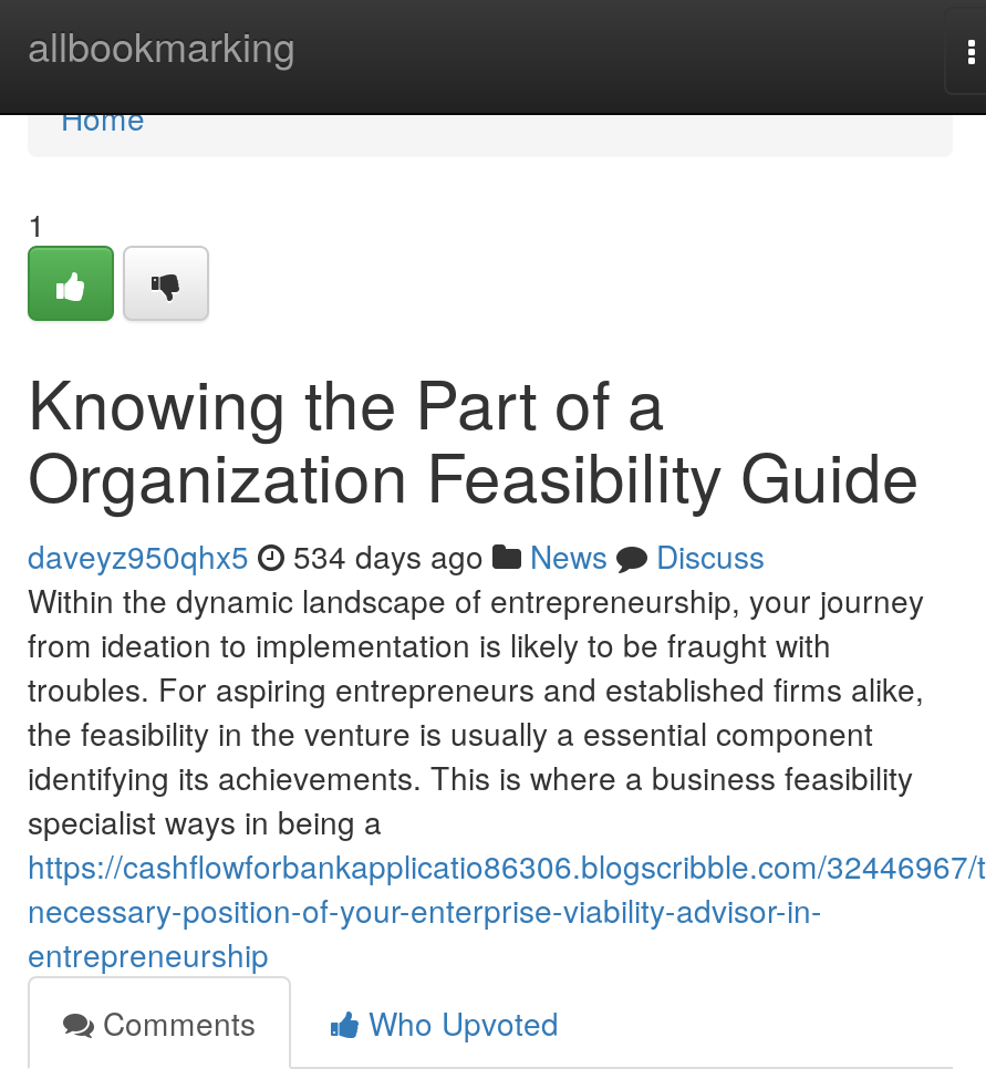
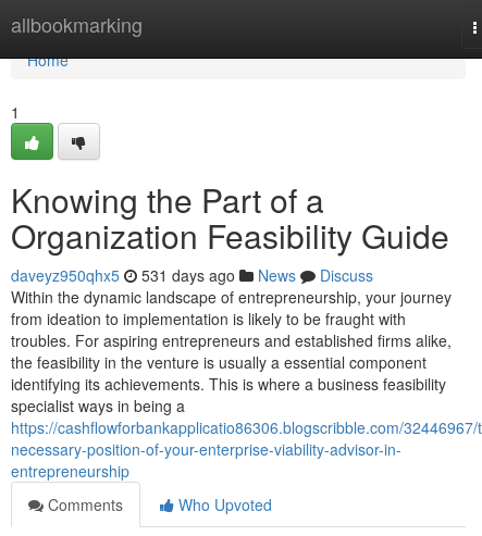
- daveyz950qhx5 534 days ago News Discuss
+ daveyz950qhx5 531 days ago News Discuss
